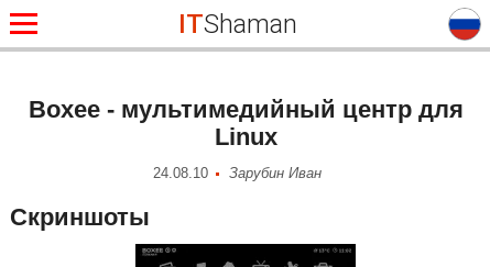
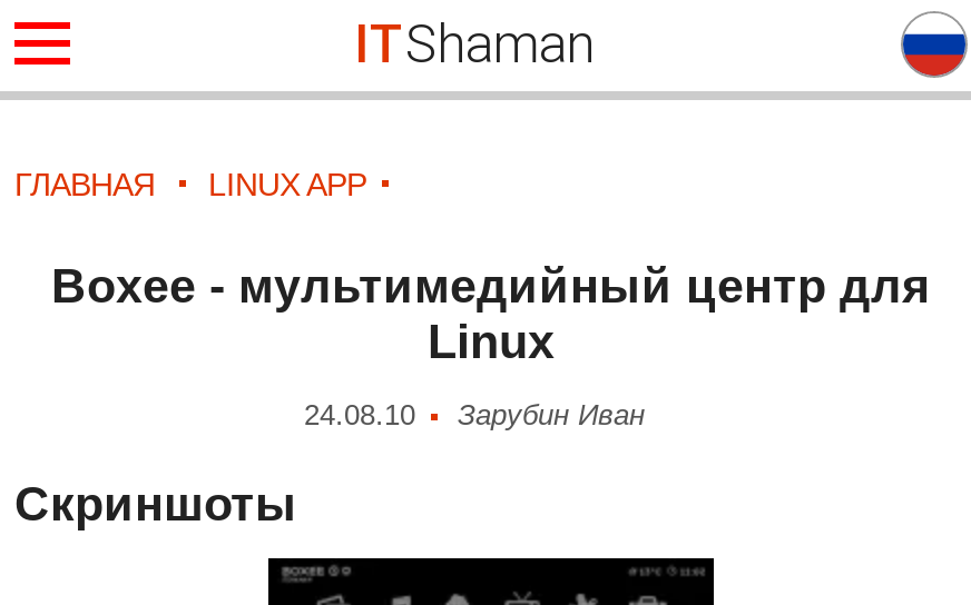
+ ГЛАВНАЯ
+ LINUX APP
